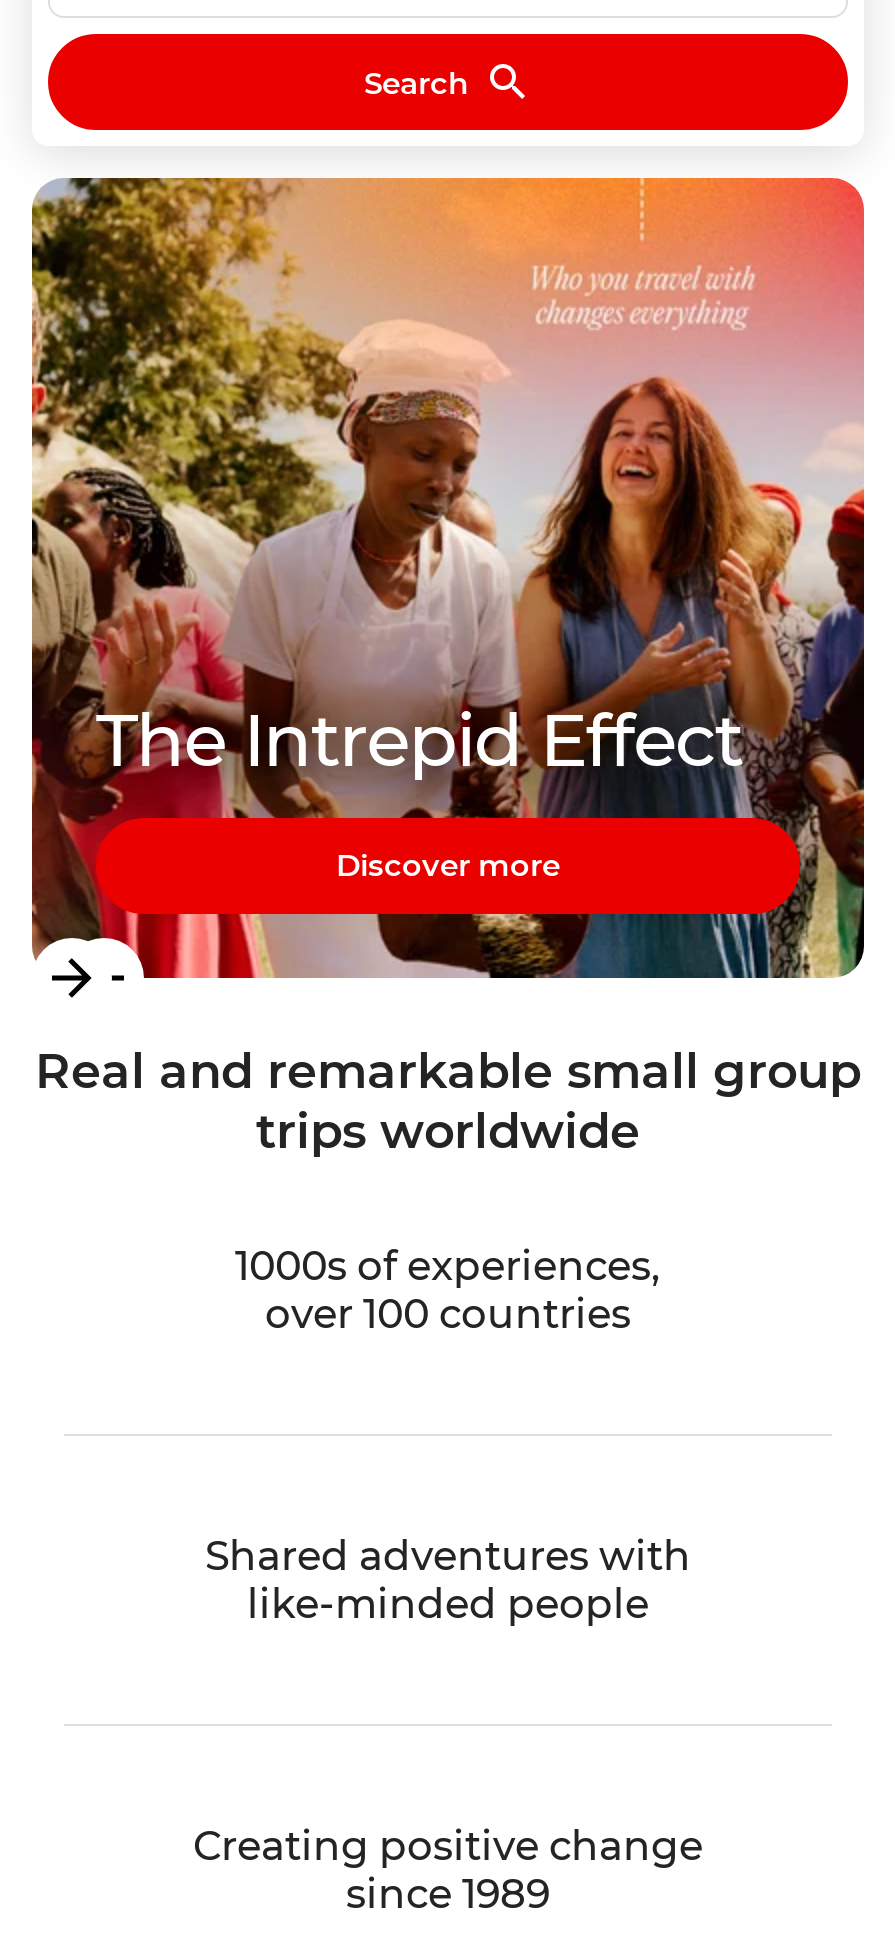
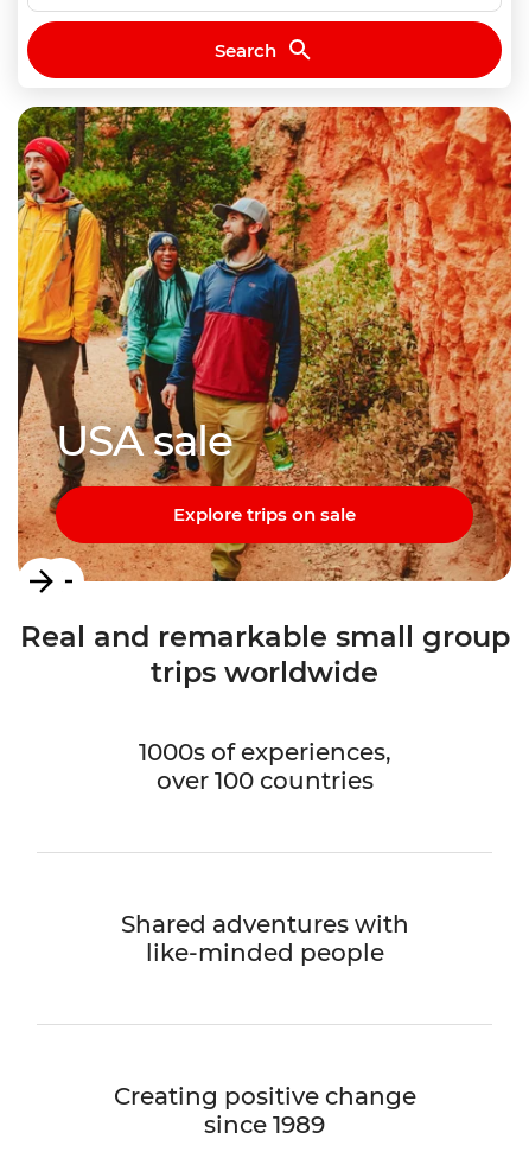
- [image]
- The Intrepid Effect
+ [image]
+ USA sale

- Discover more
+ Explore trips on sale
